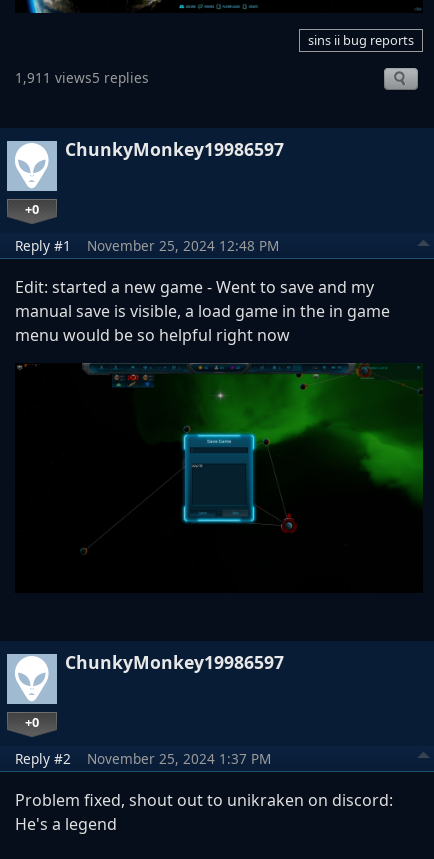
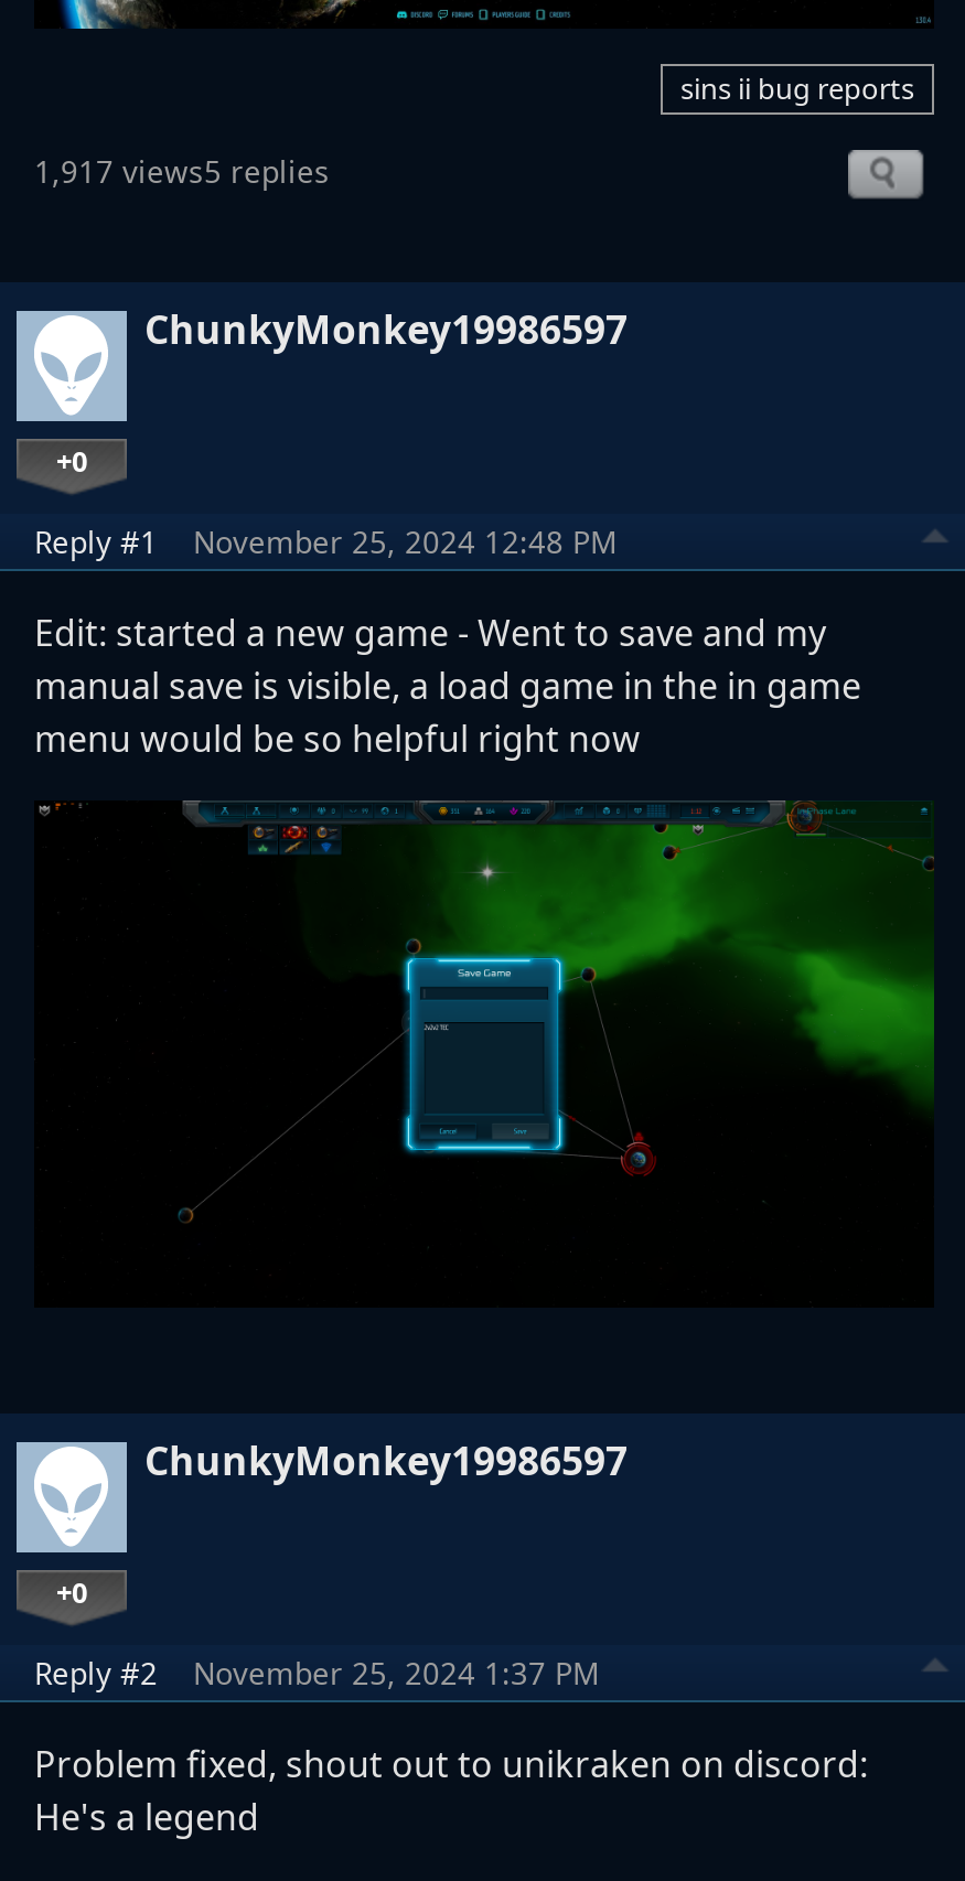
- 1,911 views5 replies
+ 1,917 views5 replies
